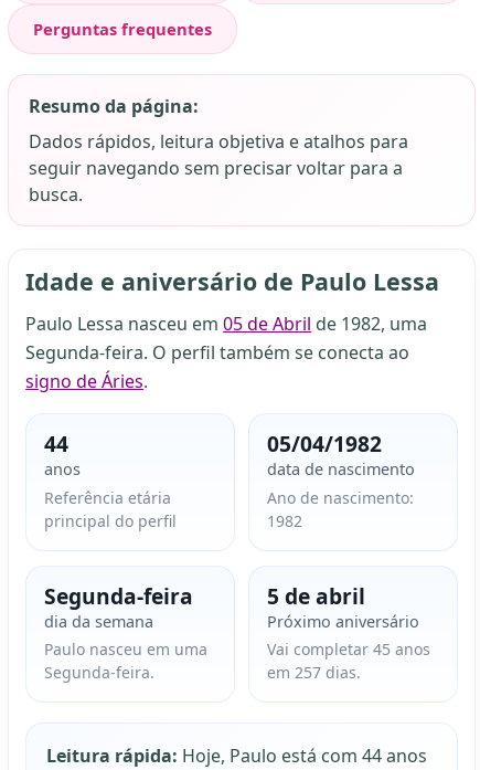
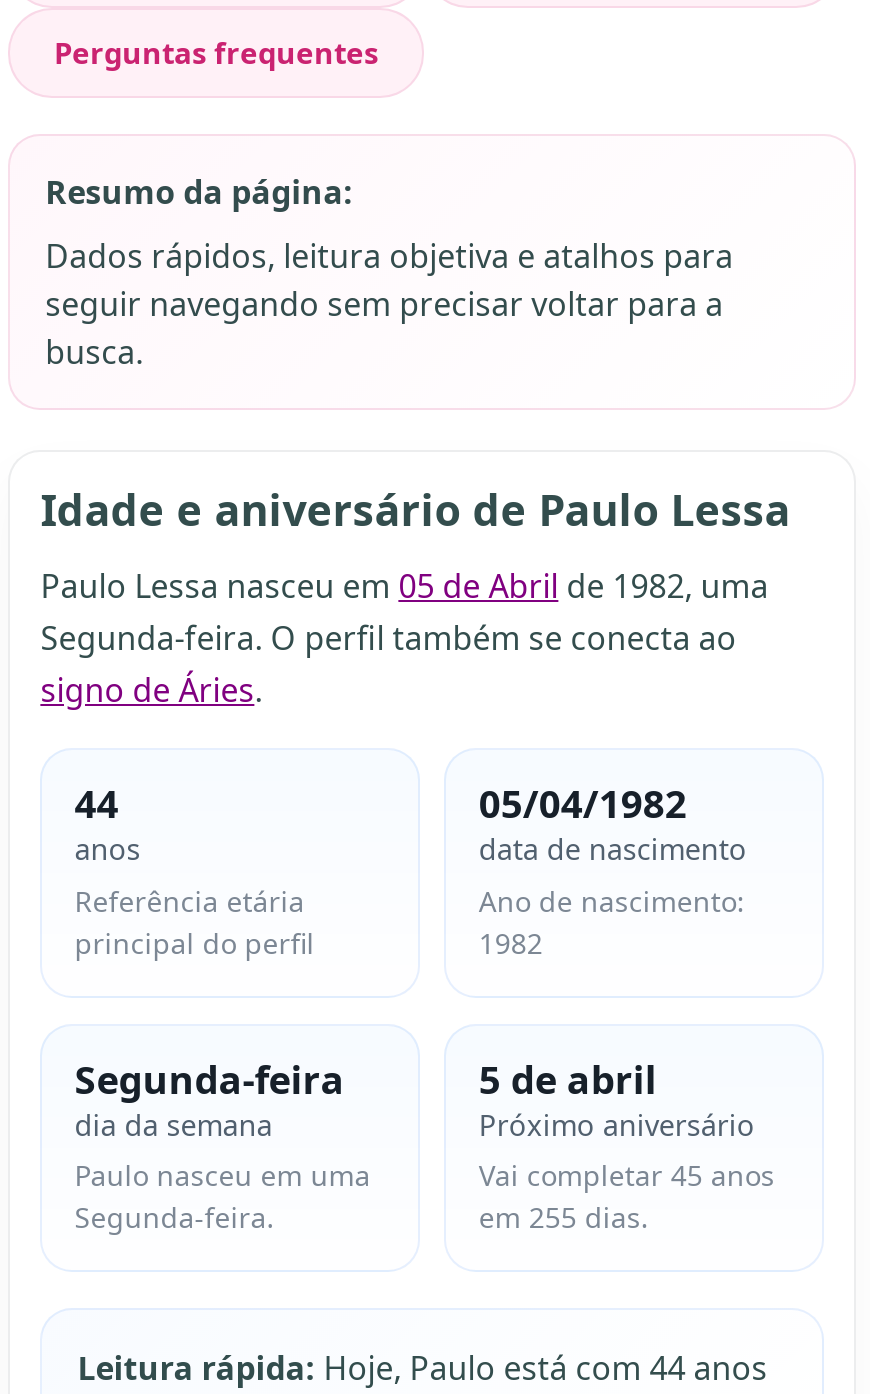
- em 257 dias.
+ em 255 dias.
